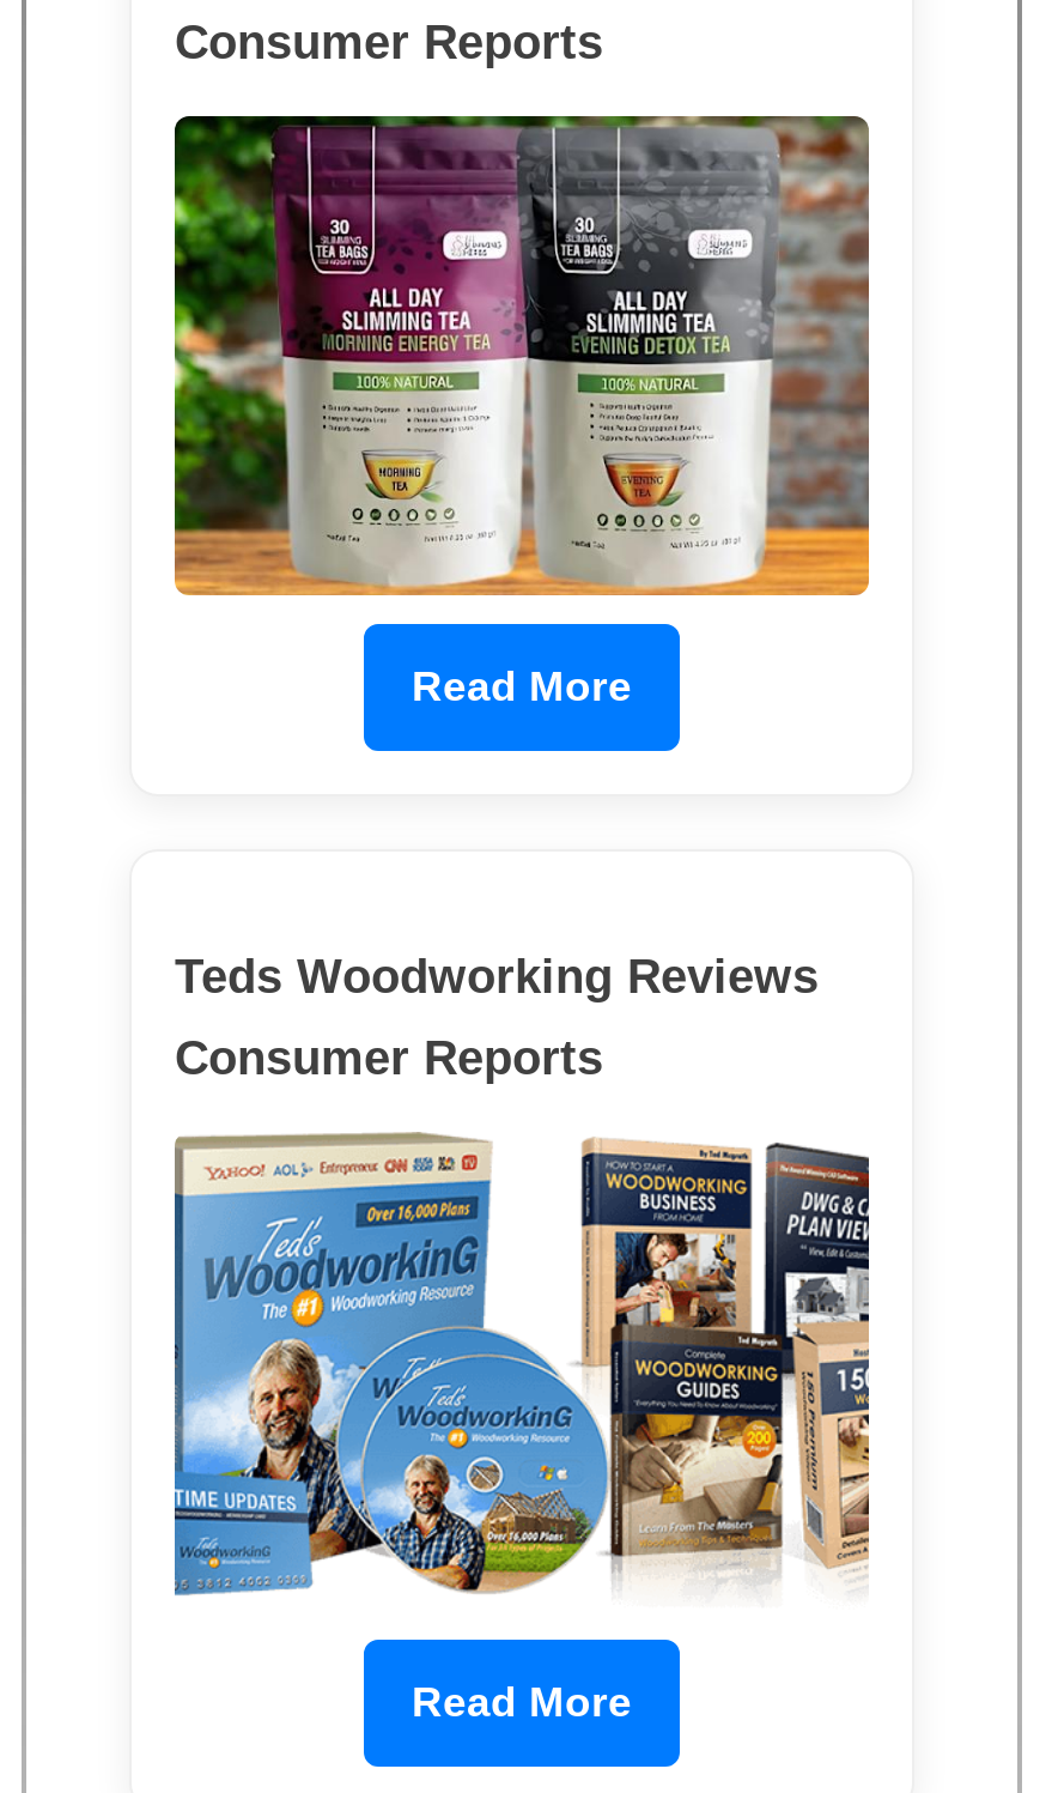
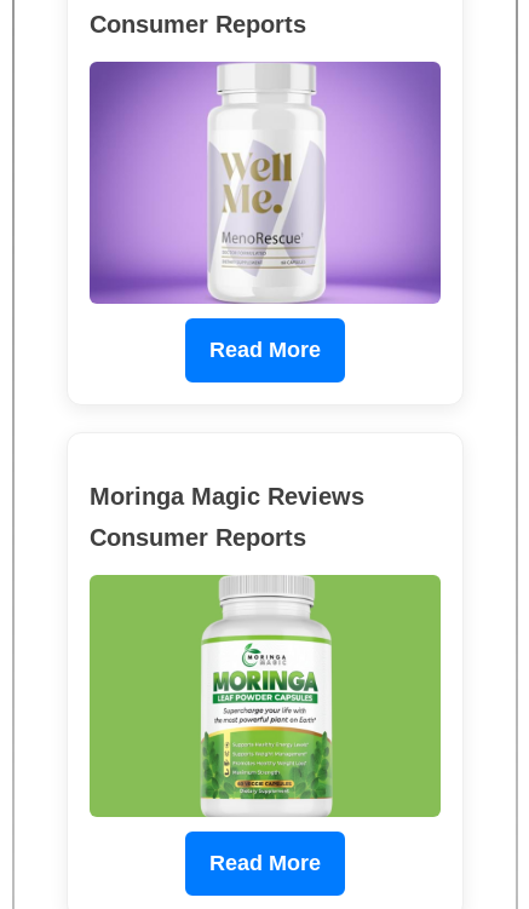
- [image]
+ [image]

- Teds Woodworking Reviews
+ Moringa Magic Reviews

- [image]
+ [image]
